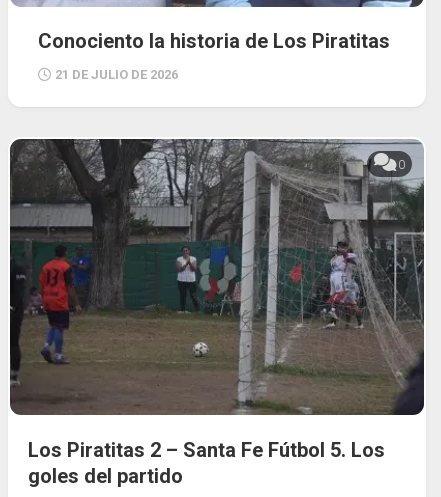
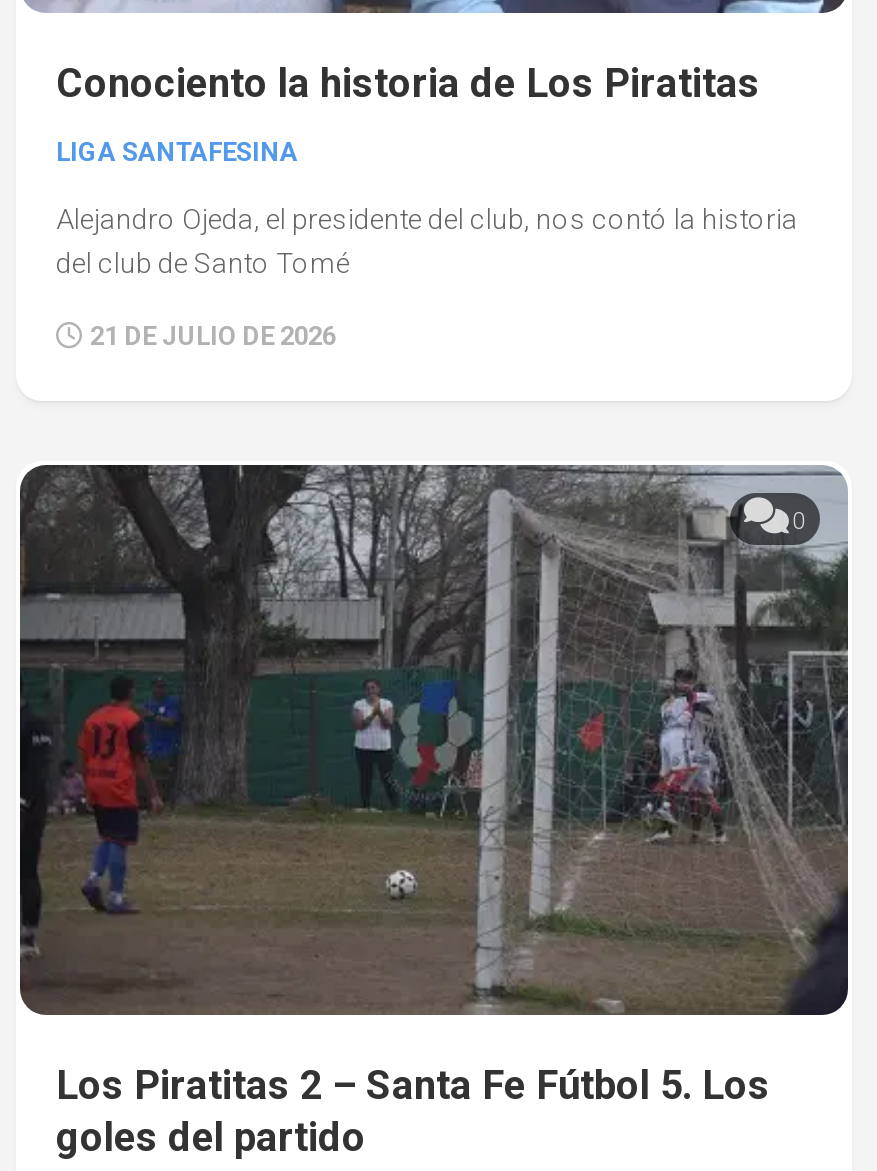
+ LIGA SANTAFESINA
+ Alejandro Ojeda, el presidente del club, nos contó la historia
+ del club de Santo Tomé
